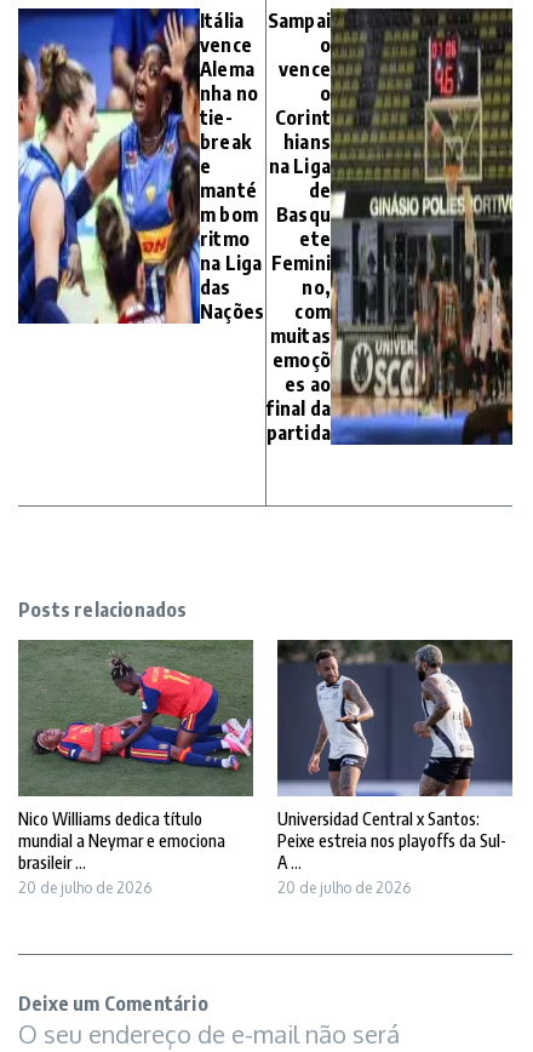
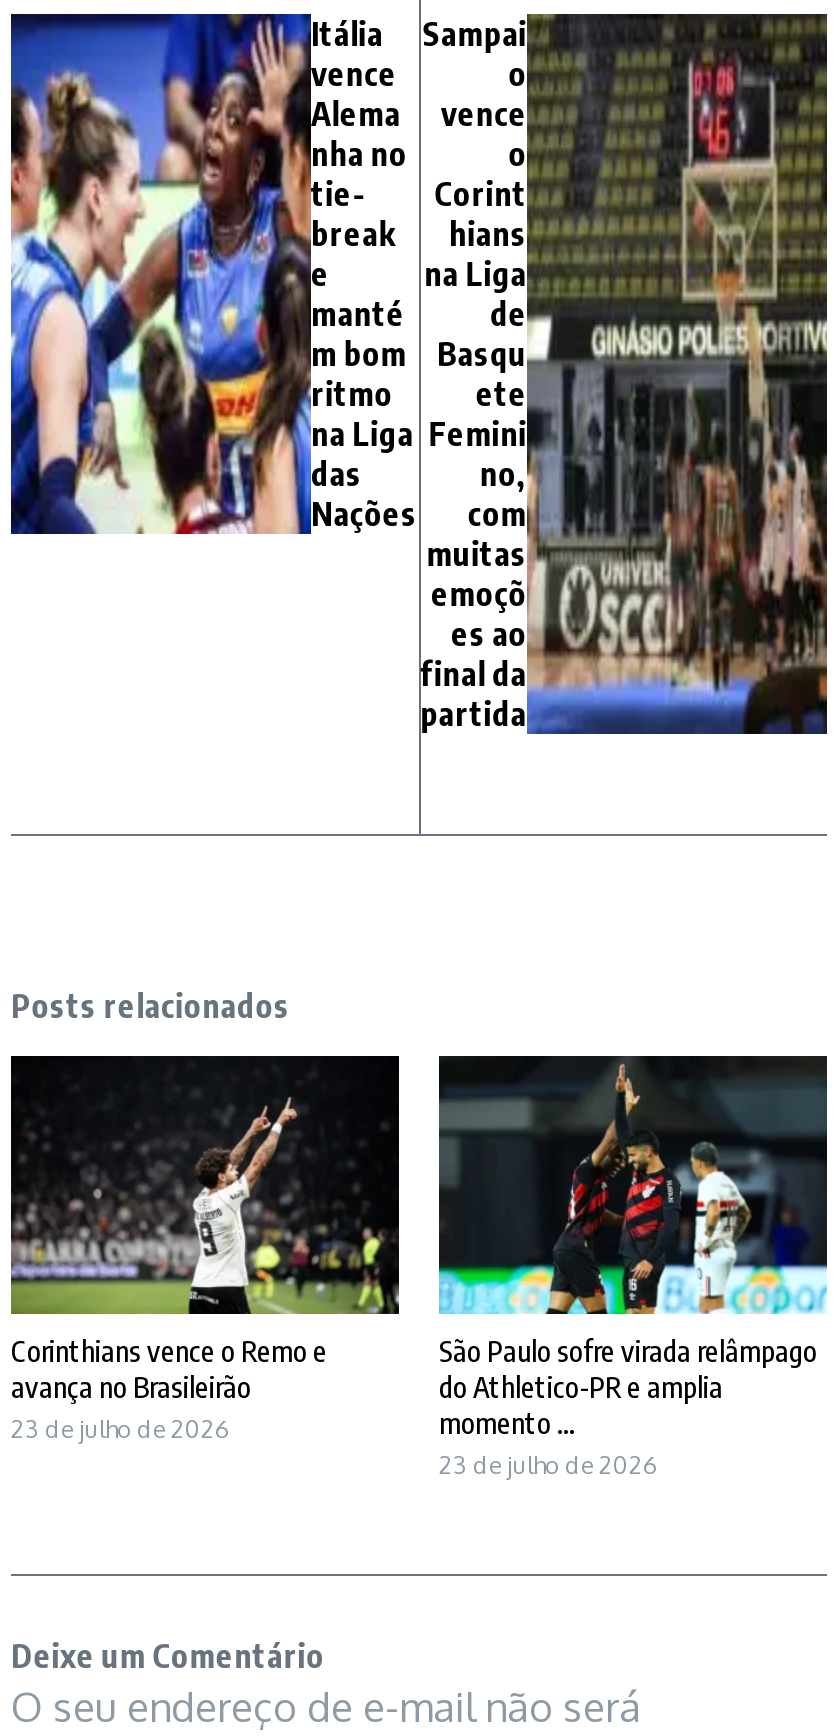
- [image]
- Nico Williams dedica título
- mundial a Neymar e emociona
- brasileir ...
- 20 de julho de 2026
+ [image]
+ Corinthians vence o Remo e
+ avança no Brasileirão
+ 23 de julho de 2026

- [image]
- Universidad Central x Santos:
- Peixe estreia nos playoffs da Sul-
- A ...
- 20 de julho de 2026
+ [image]
+ São Paulo sofre virada relâmpago
+ do Athletico-PR e amplia
+ momento ...
+ 23 de julho de 2026
